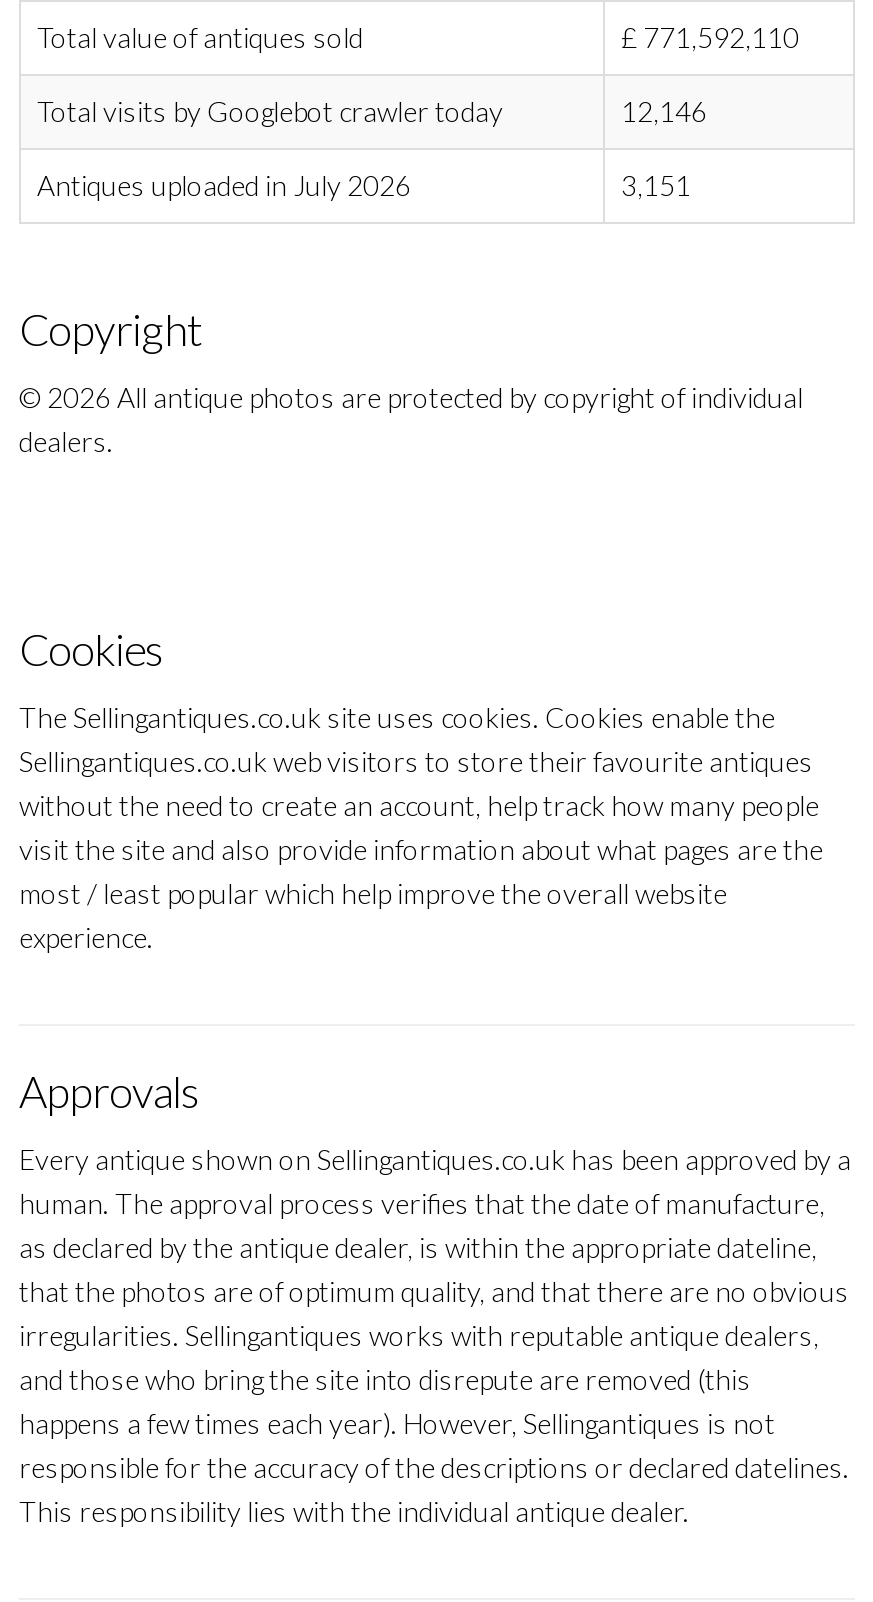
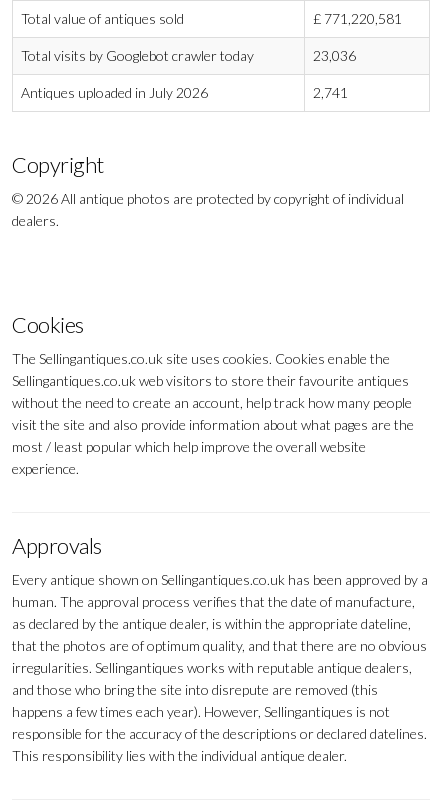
- £771,592,110
+ £771,220,581

- 12,146
+ 23,036

- 3,151
+ 2,741
